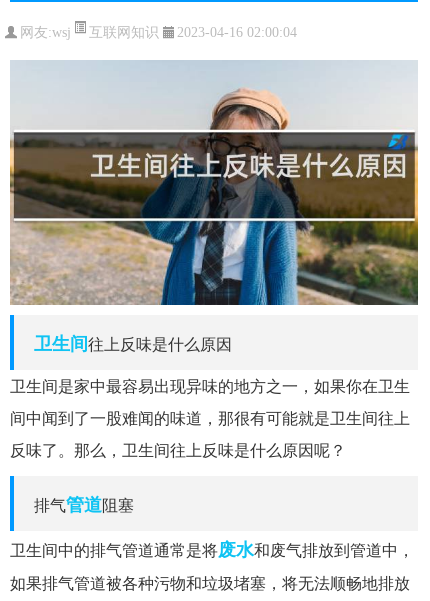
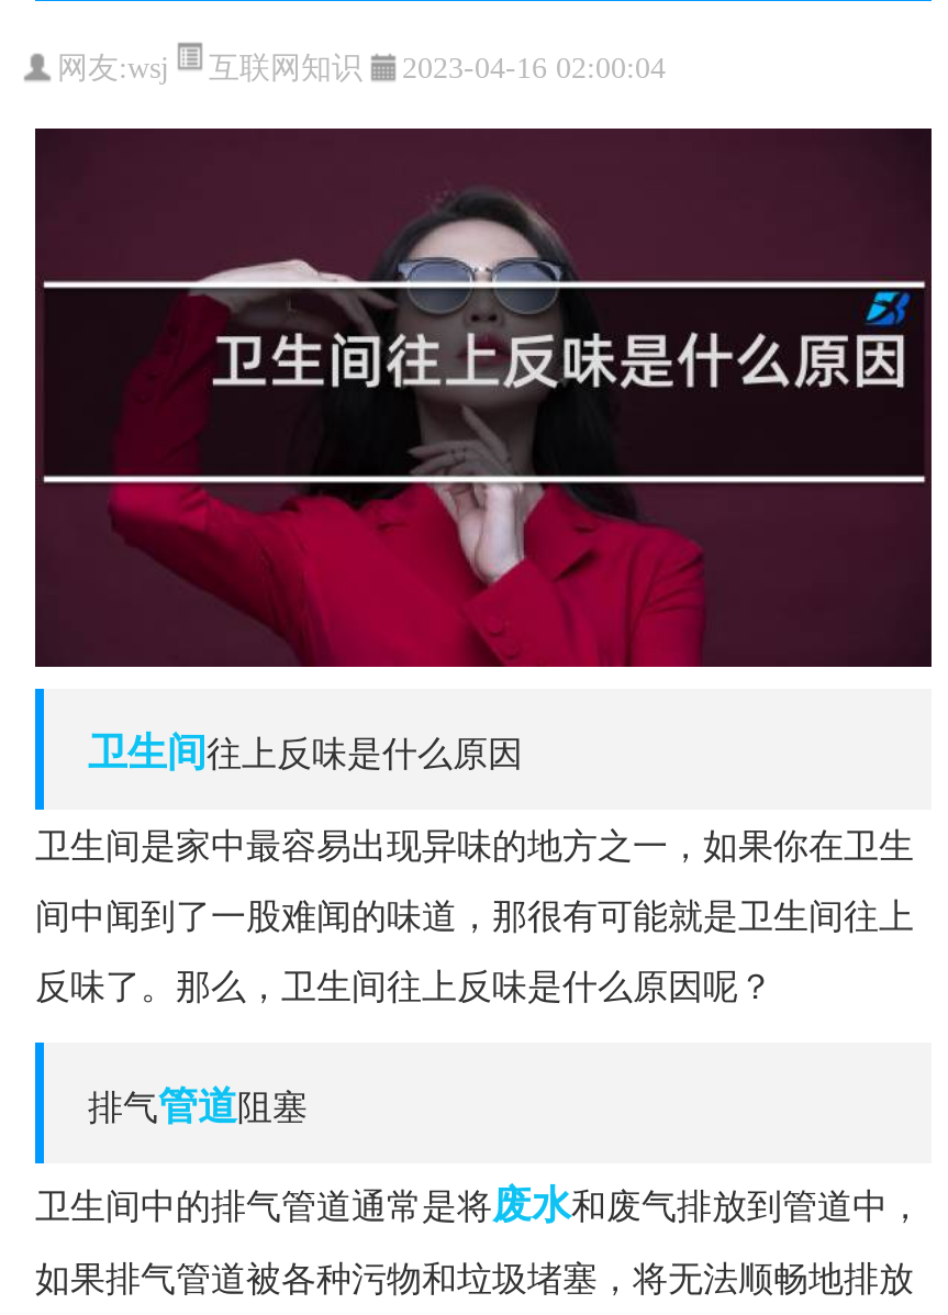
- [image]
+ [image]
